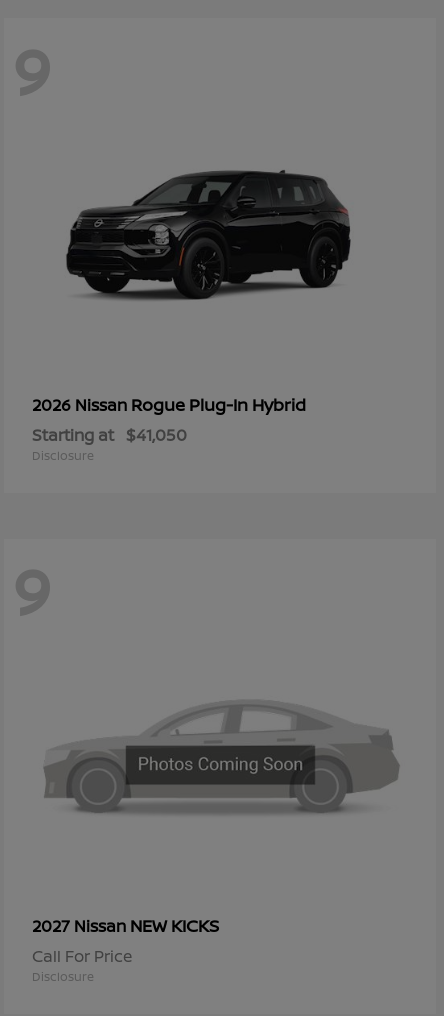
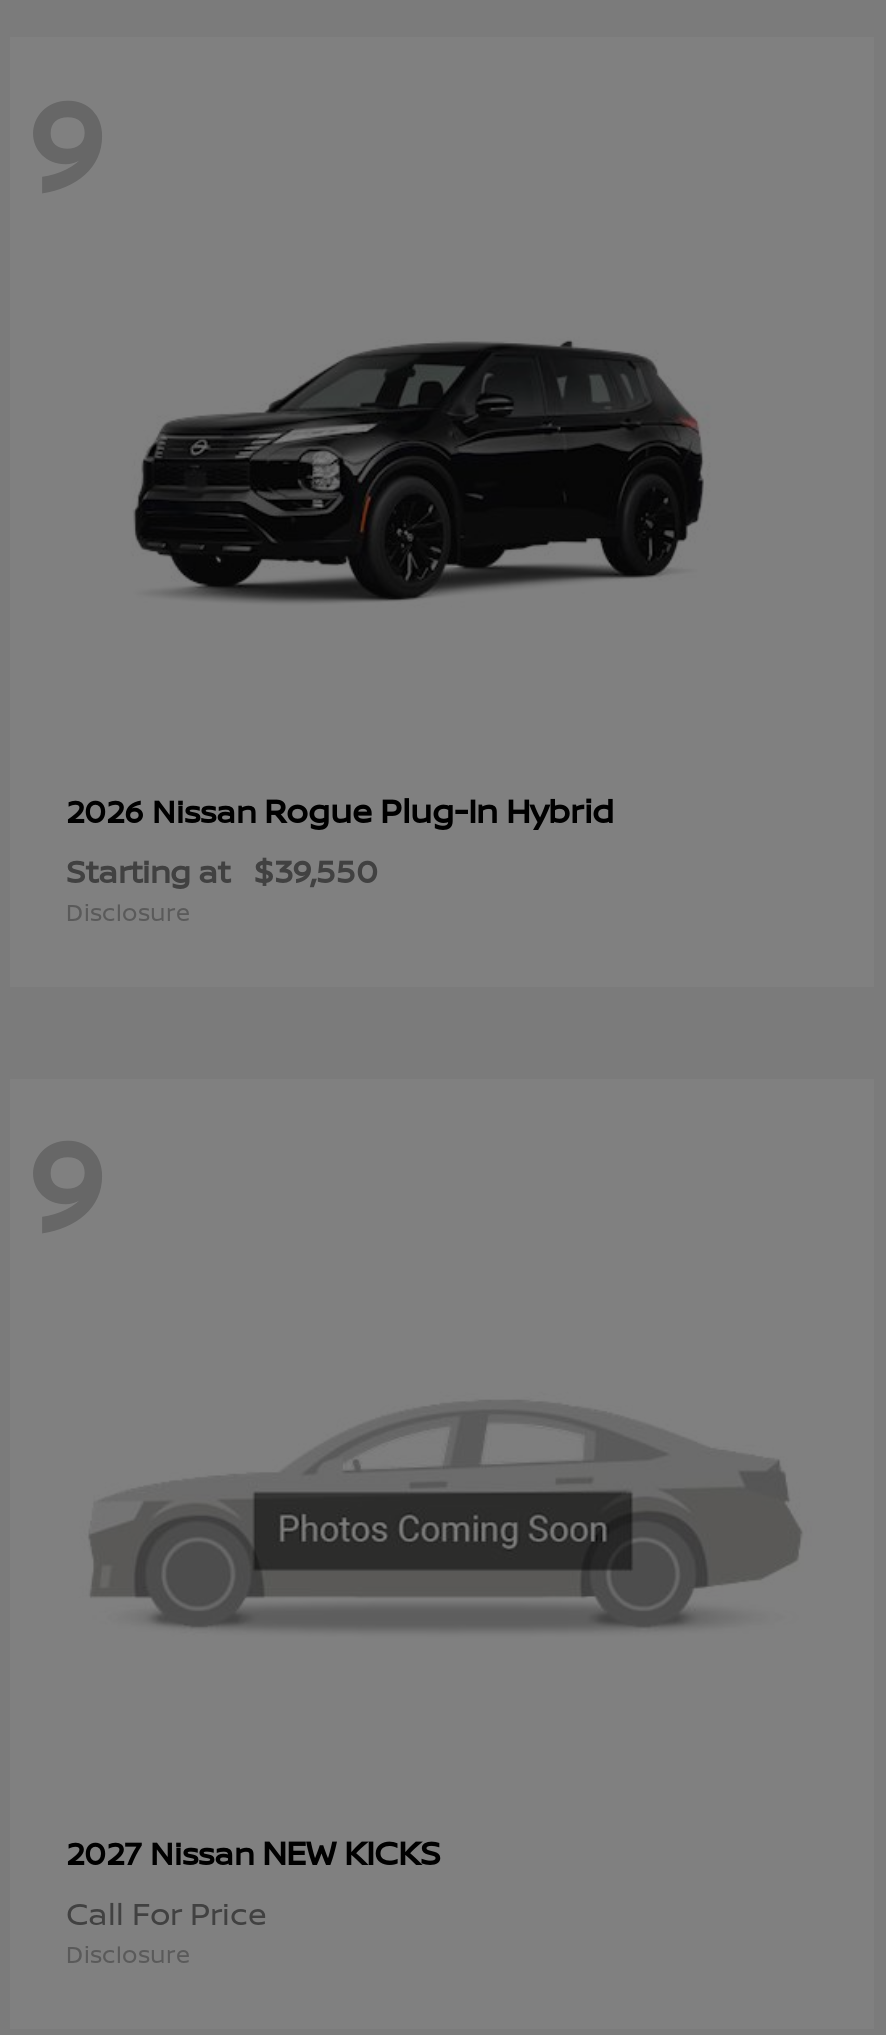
- Starting at $41,050
+ Starting at $39,550
